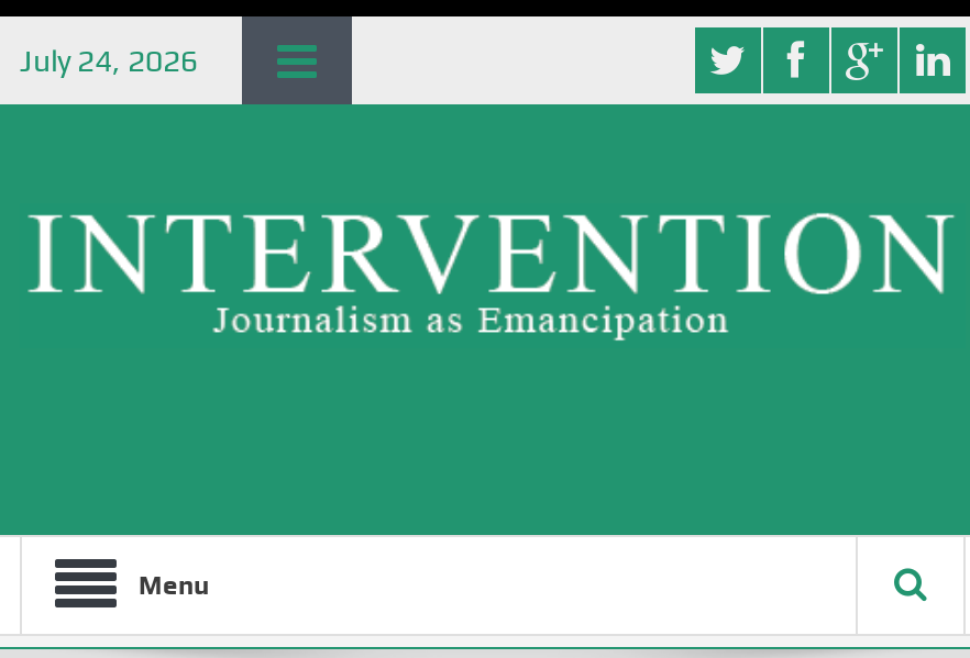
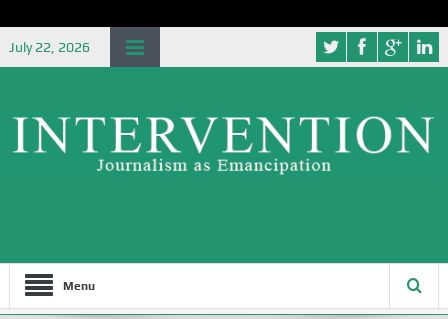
- July 24, 2026
+ July 22, 2026
